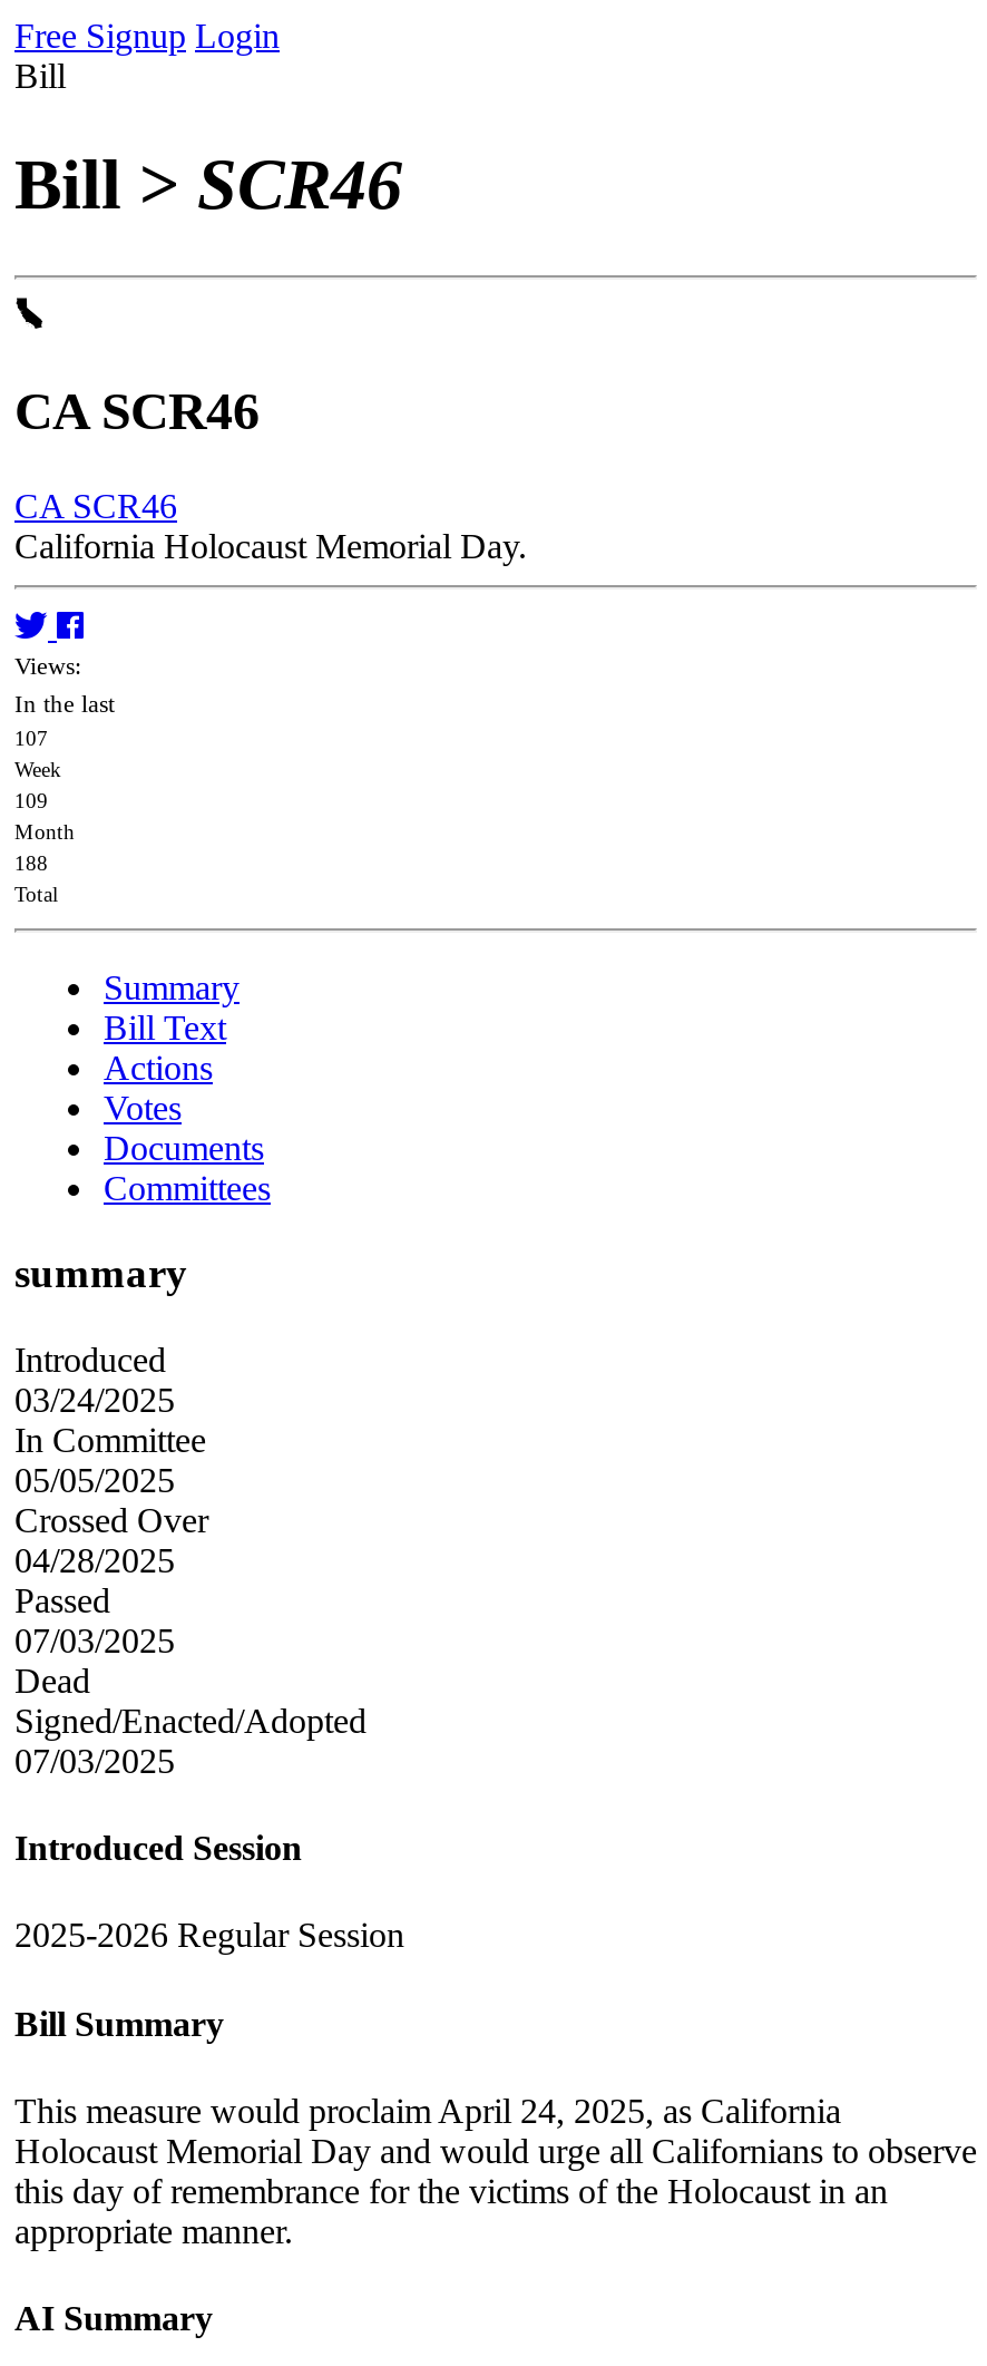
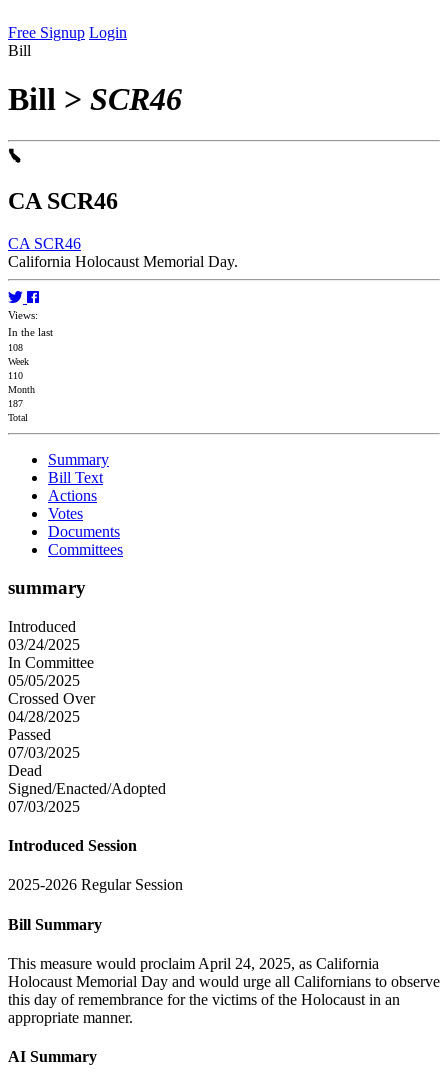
- 107
+ 108

- 109
+ 110

- 188
+ 187
